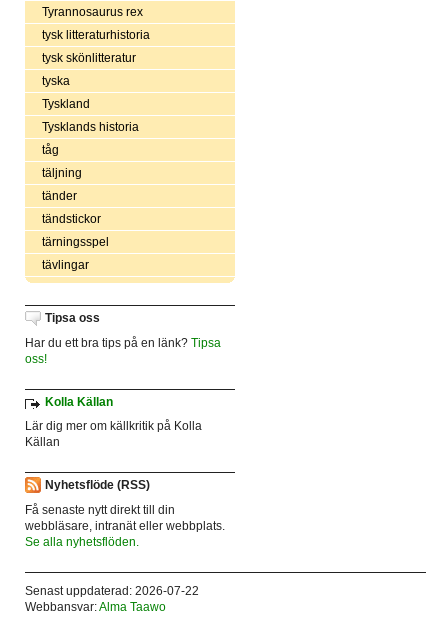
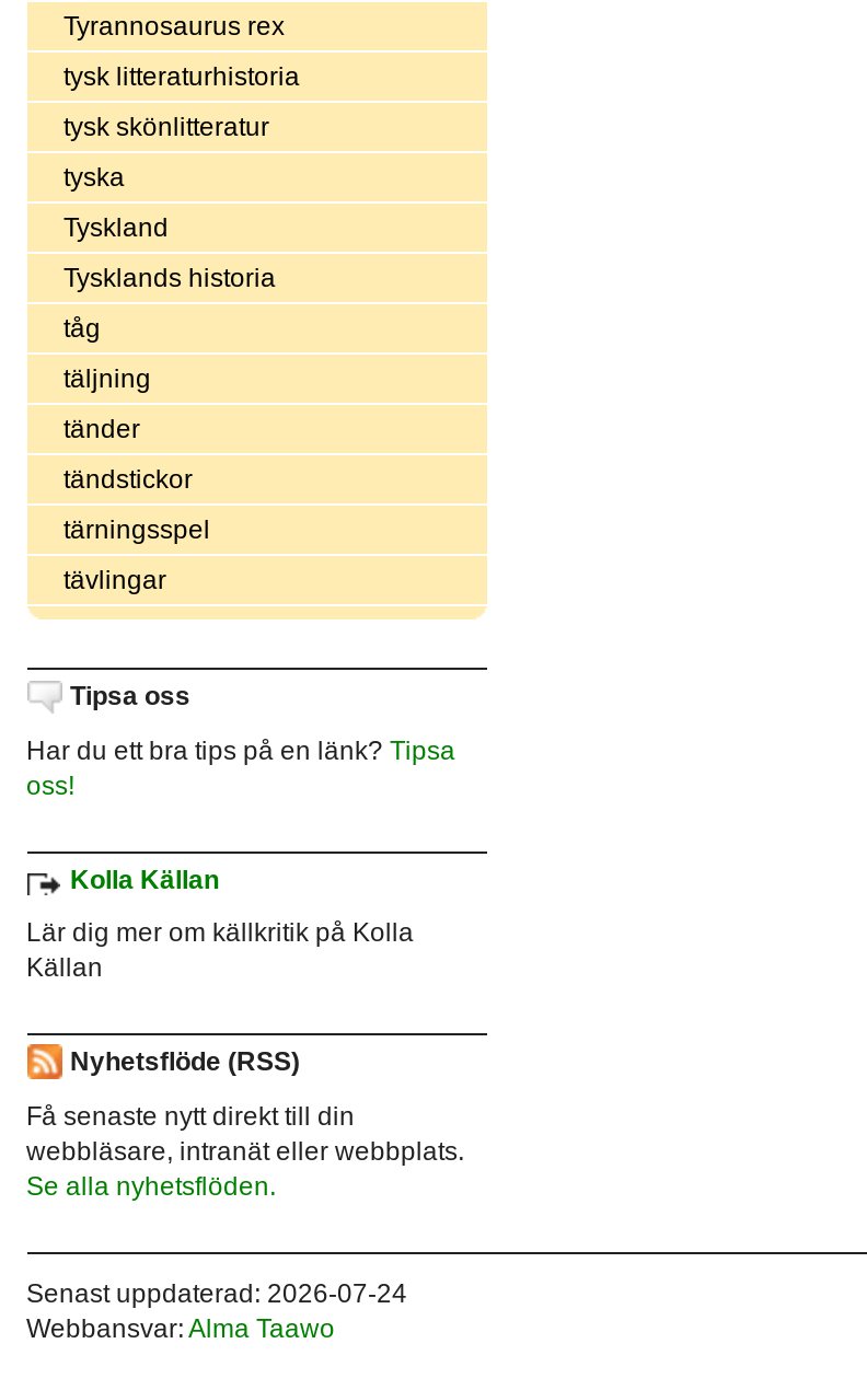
- Senast uppdaterad: 2026-07-22
+ Senast uppdaterad: 2026-07-24
